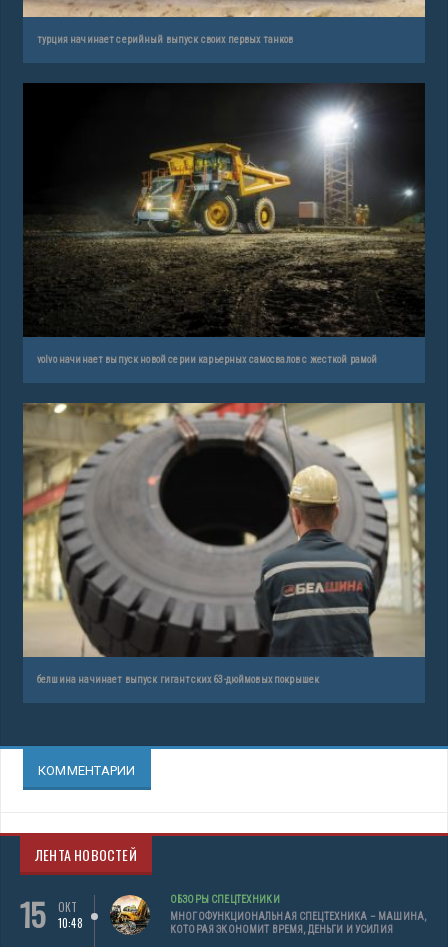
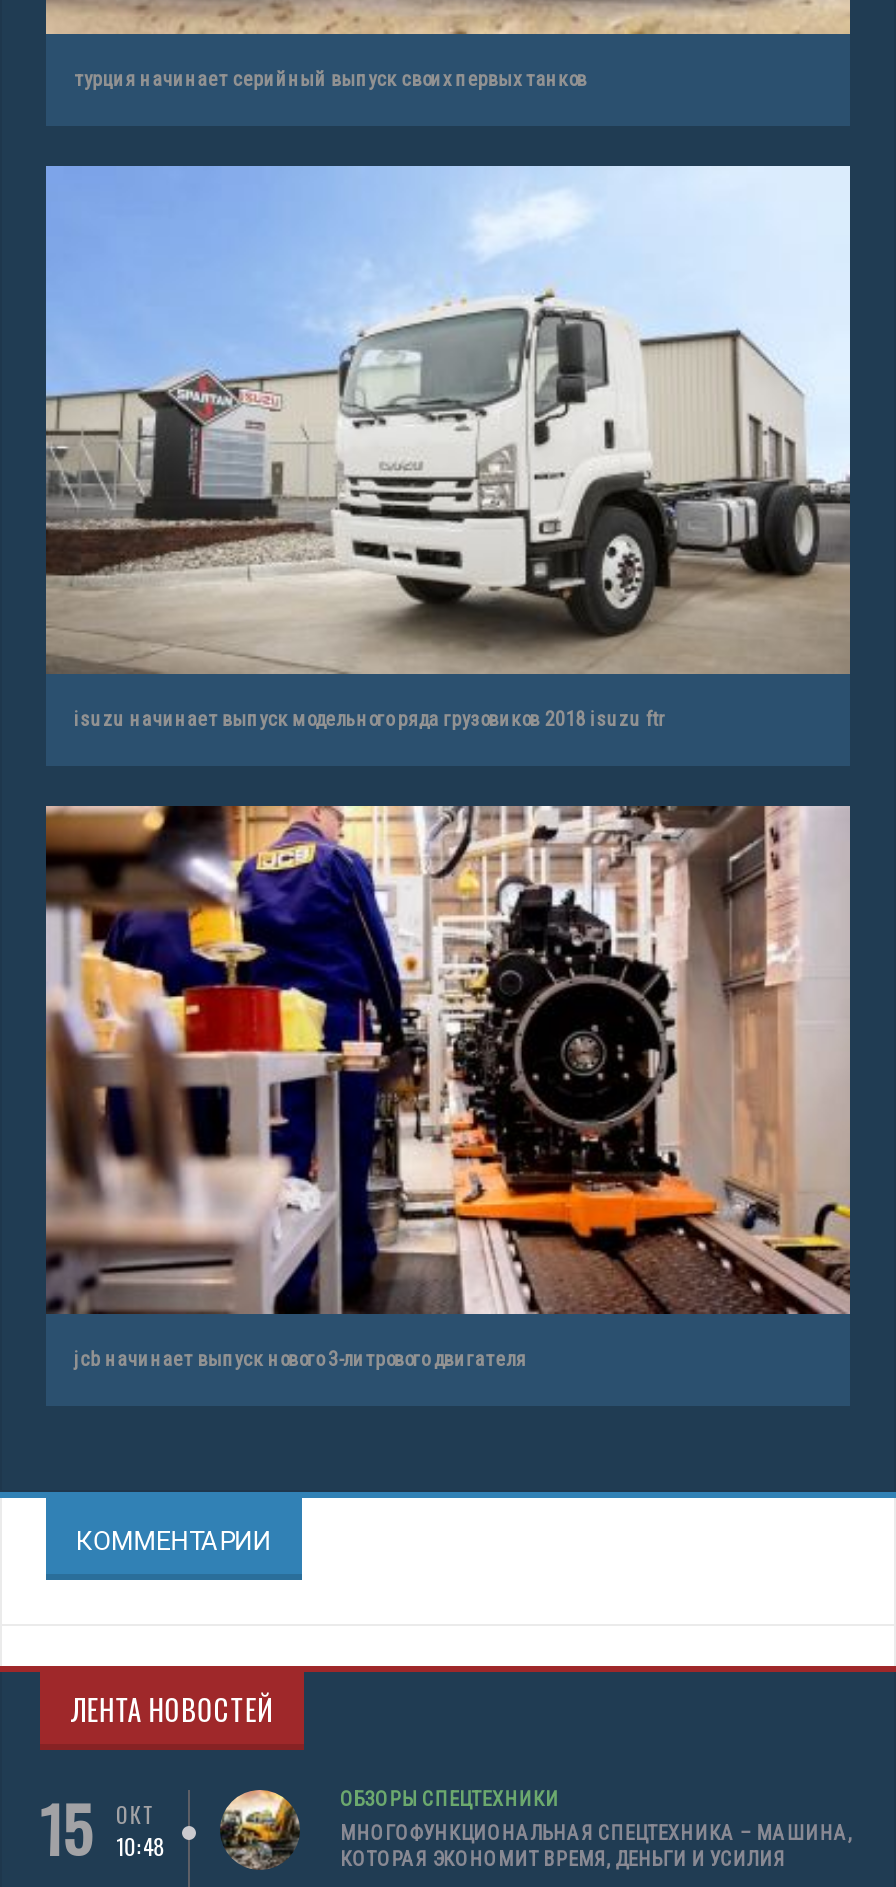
- [image]
- volvo начинает выпуск новой серии карьерных самосвалов с жесткой рамой
+ [image]
+ isuzu начинает выпуск модельного ряда грузовиков 2018 isuzu ftr

- [image]
- белшина начинает выпуск гигантских 63-дюймовых покрышек
+ [image]
+ jcb начинает выпуск нового 3-литрового двигателя
